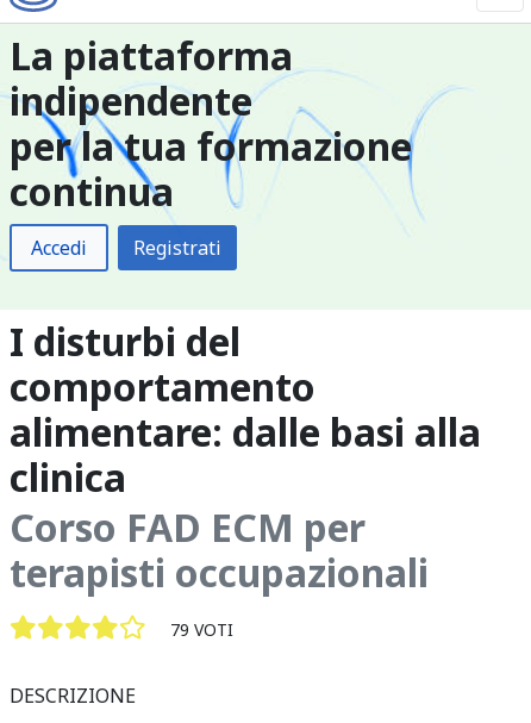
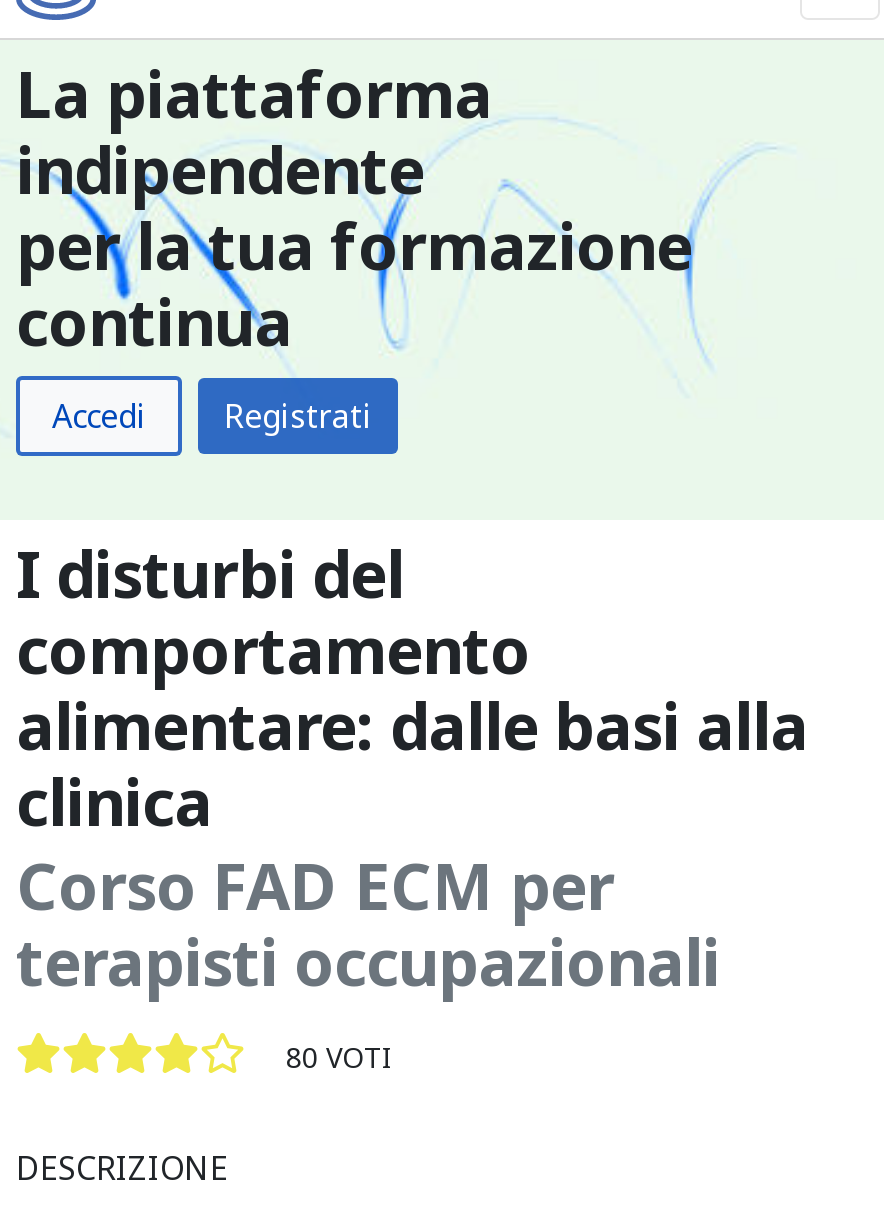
- 79 VOTI
+ 80 VOTI
